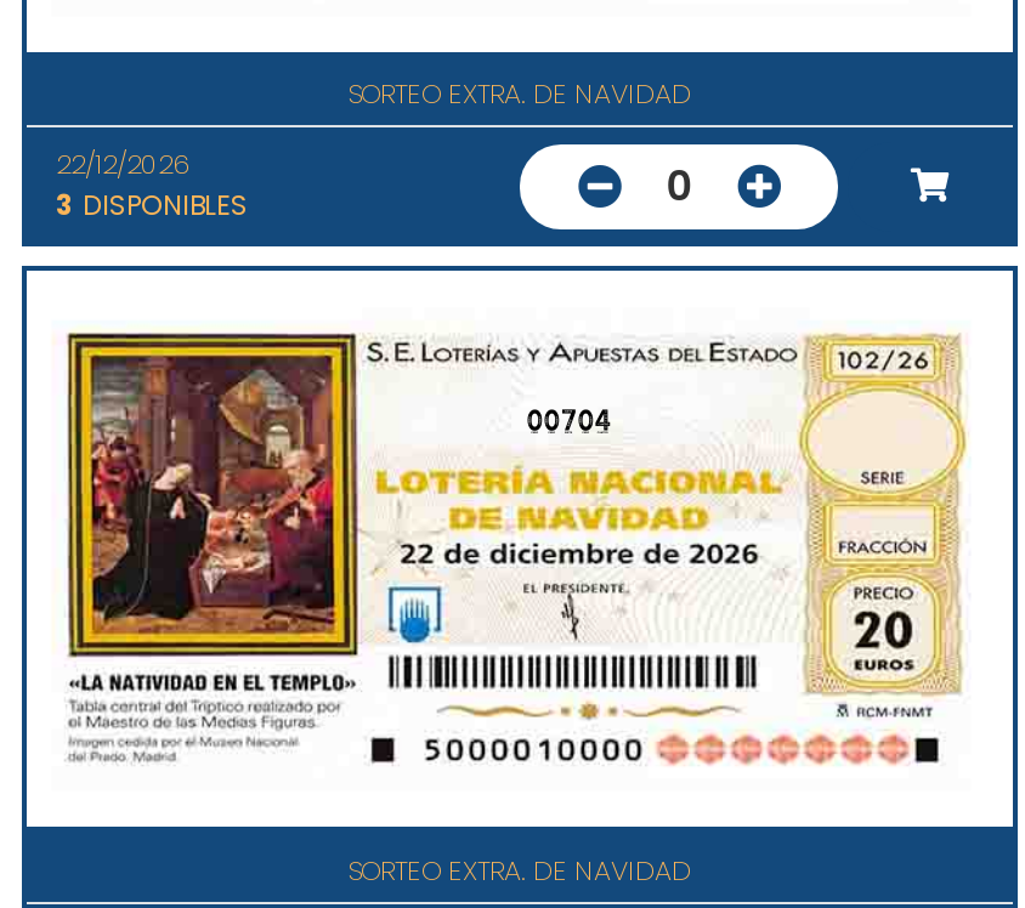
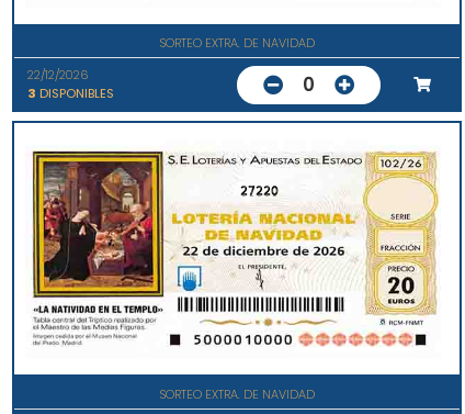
- 00704
+ 27220
